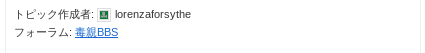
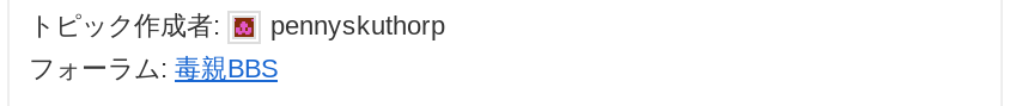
- lorenzaforsythe
+ pennyskuthorp
